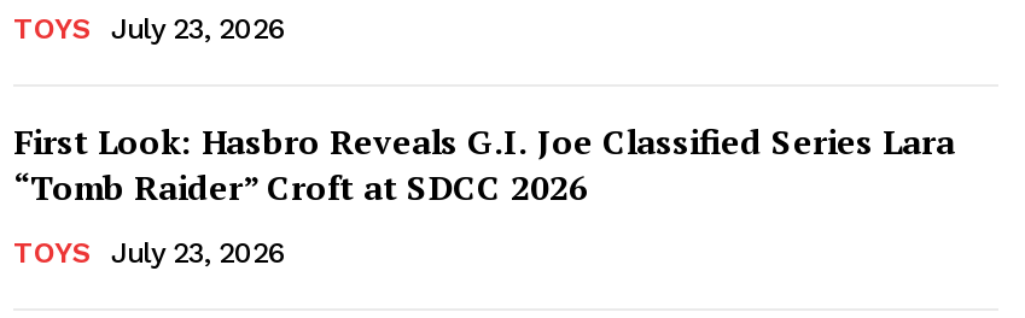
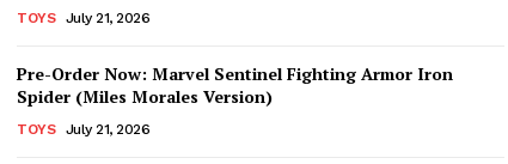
- TOYS July 23, 2026
+ TOYS July 21, 2026

- First Look: Hasbro Reveals G.I. Joe Classified Series Lara
- “Tomb Raider” Croft at SDCC 2026
+ Pre-Order Now: Marvel Sentinel Fighting Armor Iron
+ Spider (Miles Morales Version)

- TOYS July 23, 2026
+ TOYS July 21, 2026
